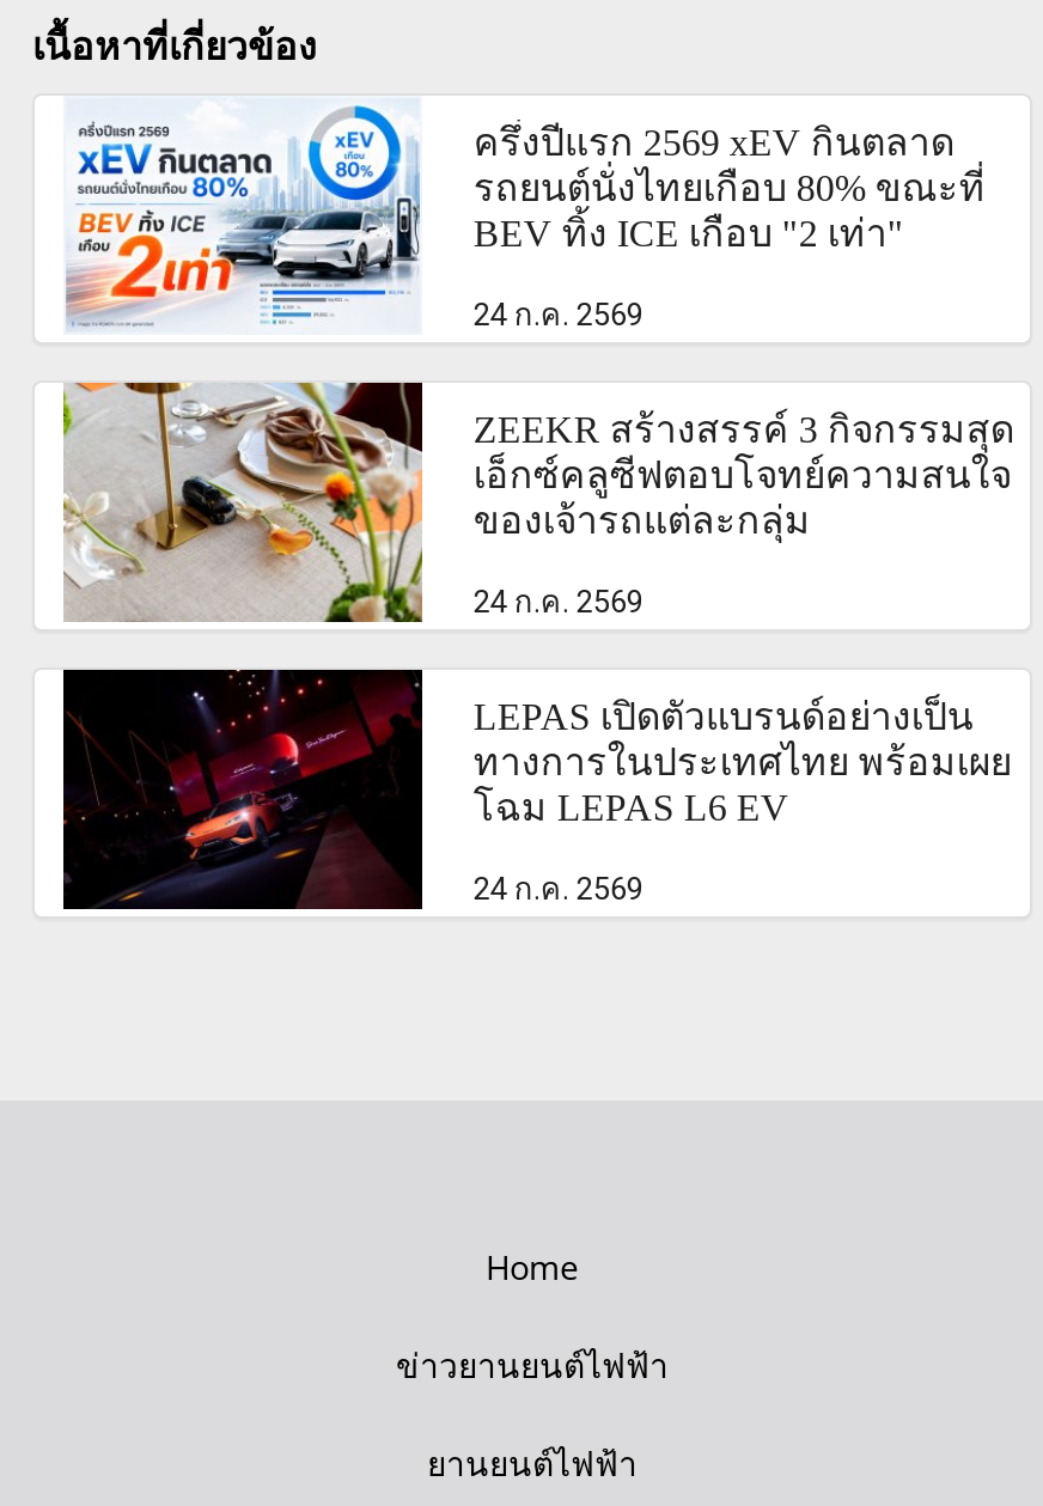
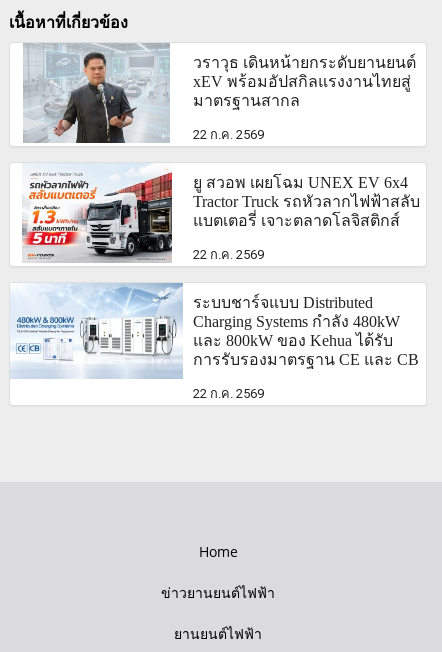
- [image]
- ครึ่งปีแรก 2569 xEV กินตลาด
- รถยนต์นั่งไทยเกือบ 80% ขณะที่
- BEV ทิ้ง ICE เกือบ "2 เท่า"
+ [image]
+ วราวุธ เดินหน้ายกระดับยานยนต์
+ xEV พร้อมอัปสกิลแรงงานไทยสู่
+ มาตรฐานสากล

- 24 ก.ค. 2569
+ 22 ก.ค. 2569

- [image]
- ZEEKR สร้างสรรค์ 3 กิจกรรมสุด
- เอ็กซ์คลูซีฟตอบโจทย์ความสนใจ
- ของเจ้ารถแต่ละกลุ่ม
+ [image]
+ ยู สวอพ เผยโฉม UNEX EV 6x4
+ Tractor Truck รถหัวลากไฟฟ้าสลับ
+ แบตเตอรี่ เจาะตลาดโลจิสติกส์

- 24 ก.ค. 2569
+ 22 ก.ค. 2569

- [image]
- LEPAS เปิดตัวแบรนด์อย่างเป็น
- ทางการในประเทศไทย พร้อมเผย
- โฉม LEPAS L6 EV
+ [image]
+ ระบบชาร์จแบบ Distributed
+ Charging Systems กำลัง 480kW
+ และ 800kW ของ Kehua ได้รับ
+ การรับรองมาตรฐาน CE และ CB

- 24 ก.ค. 2569
+ 22 ก.ค. 2569
